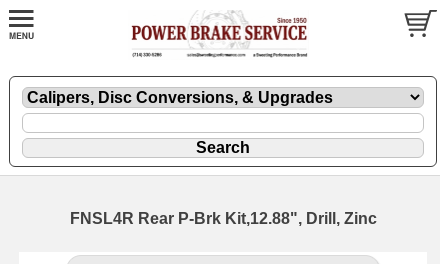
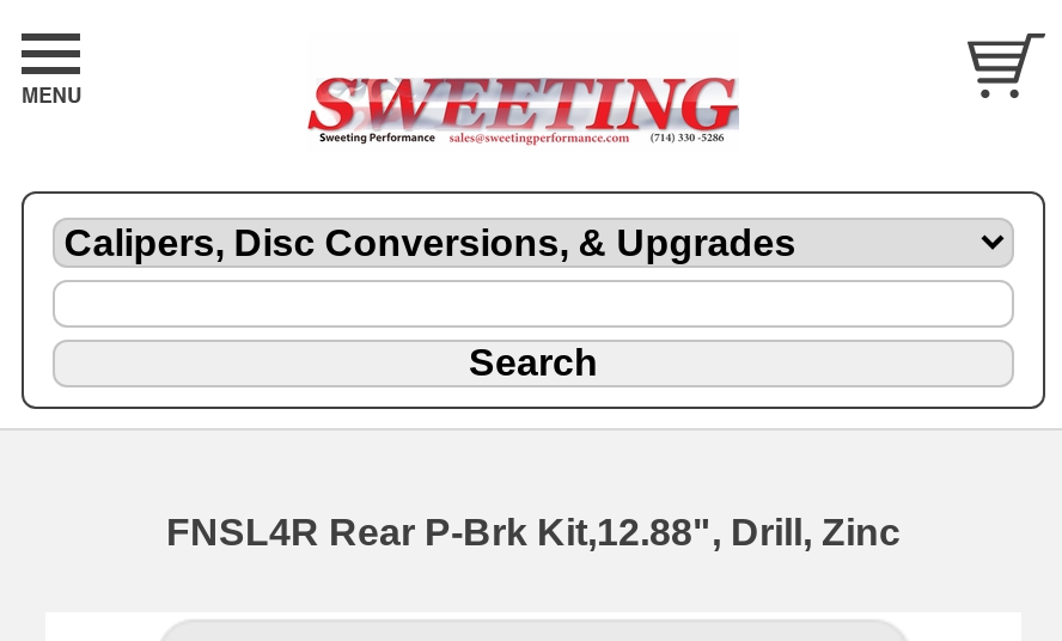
- [image]
+ [image]
